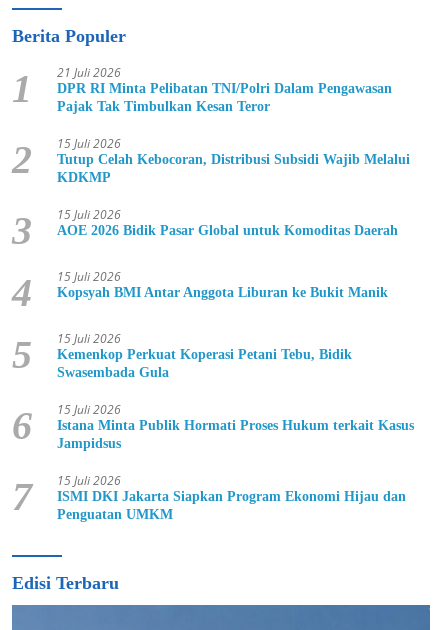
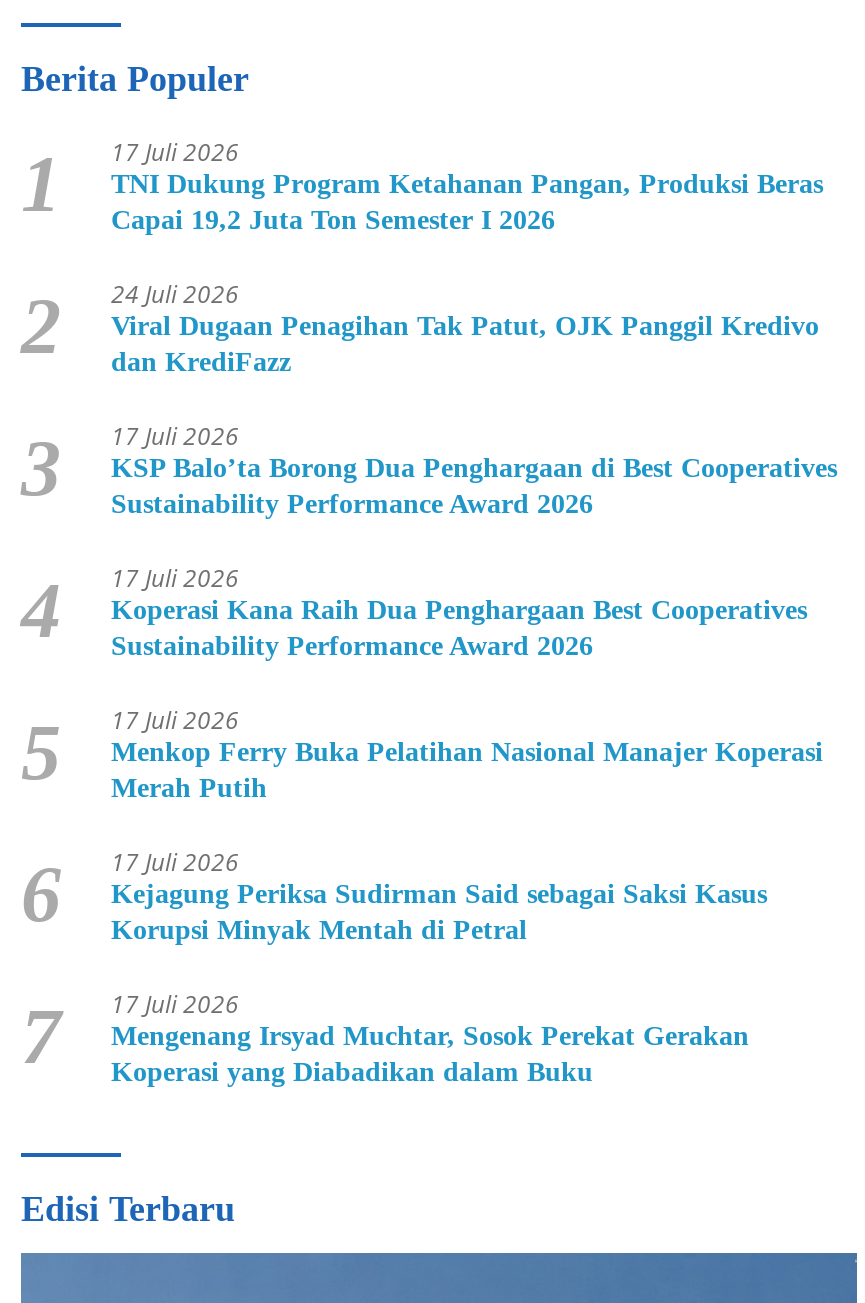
- 21 Juli 2026
- DPR RI Minta Pelibatan TNI/Polri Dalam Pengawasan
- Pajak Tak Timbulkan Kesan Teror
+ 17 Juli 2026
+ TNI Dukung Program Ketahanan Pangan, Produksi Beras
+ Capai 19,2 Juta Ton Semester I 2026

- 15 Juli 2026
- Tutup Celah Kebocoran, Distribusi Subsidi Wajib Melalui
- KDKMP
+ 24 Juli 2026
+ Viral Dugaan Penagihan Tak Patut, OJK Panggil Kredivo
+ dan KrediFazz

- 15 Juli 2026
- AOE 2026 Bidik Pasar Global untuk Komoditas Daerah
+ 17 Juli 2026
+ KSP Balo’ta Borong Dua Penghargaan di Best Cooperatives
+ Sustainability Performance Award 2026

- 15 Juli 2026
- Kopsyah BMI Antar Anggota Liburan ke Bukit Manik
+ 17 Juli 2026
+ Koperasi Kana Raih Dua Penghargaan Best Cooperatives
+ Sustainability Performance Award 2026

- 15 Juli 2026
- Kemenkop Perkuat Koperasi Petani Tebu, Bidik
- Swasembada Gula
+ 17 Juli 2026
+ Menkop Ferry Buka Pelatihan Nasional Manajer Koperasi
+ Merah Putih

- 15 Juli 2026
- Istana Minta Publik Hormati Proses Hukum terkait Kasus
- Jampidsus
+ 17 Juli 2026
+ Kejagung Periksa Sudirman Said sebagai Saksi Kasus
+ Korupsi Minyak Mentah di Petral

- 15 Juli 2026
- ISMI DKI Jakarta Siapkan Program Ekonomi Hijau dan
- Penguatan UMKM
+ 17 Juli 2026
+ Mengenang Irsyad Muchtar, Sosok Perekat Gerakan
+ Koperasi yang Diabadikan dalam Buku
